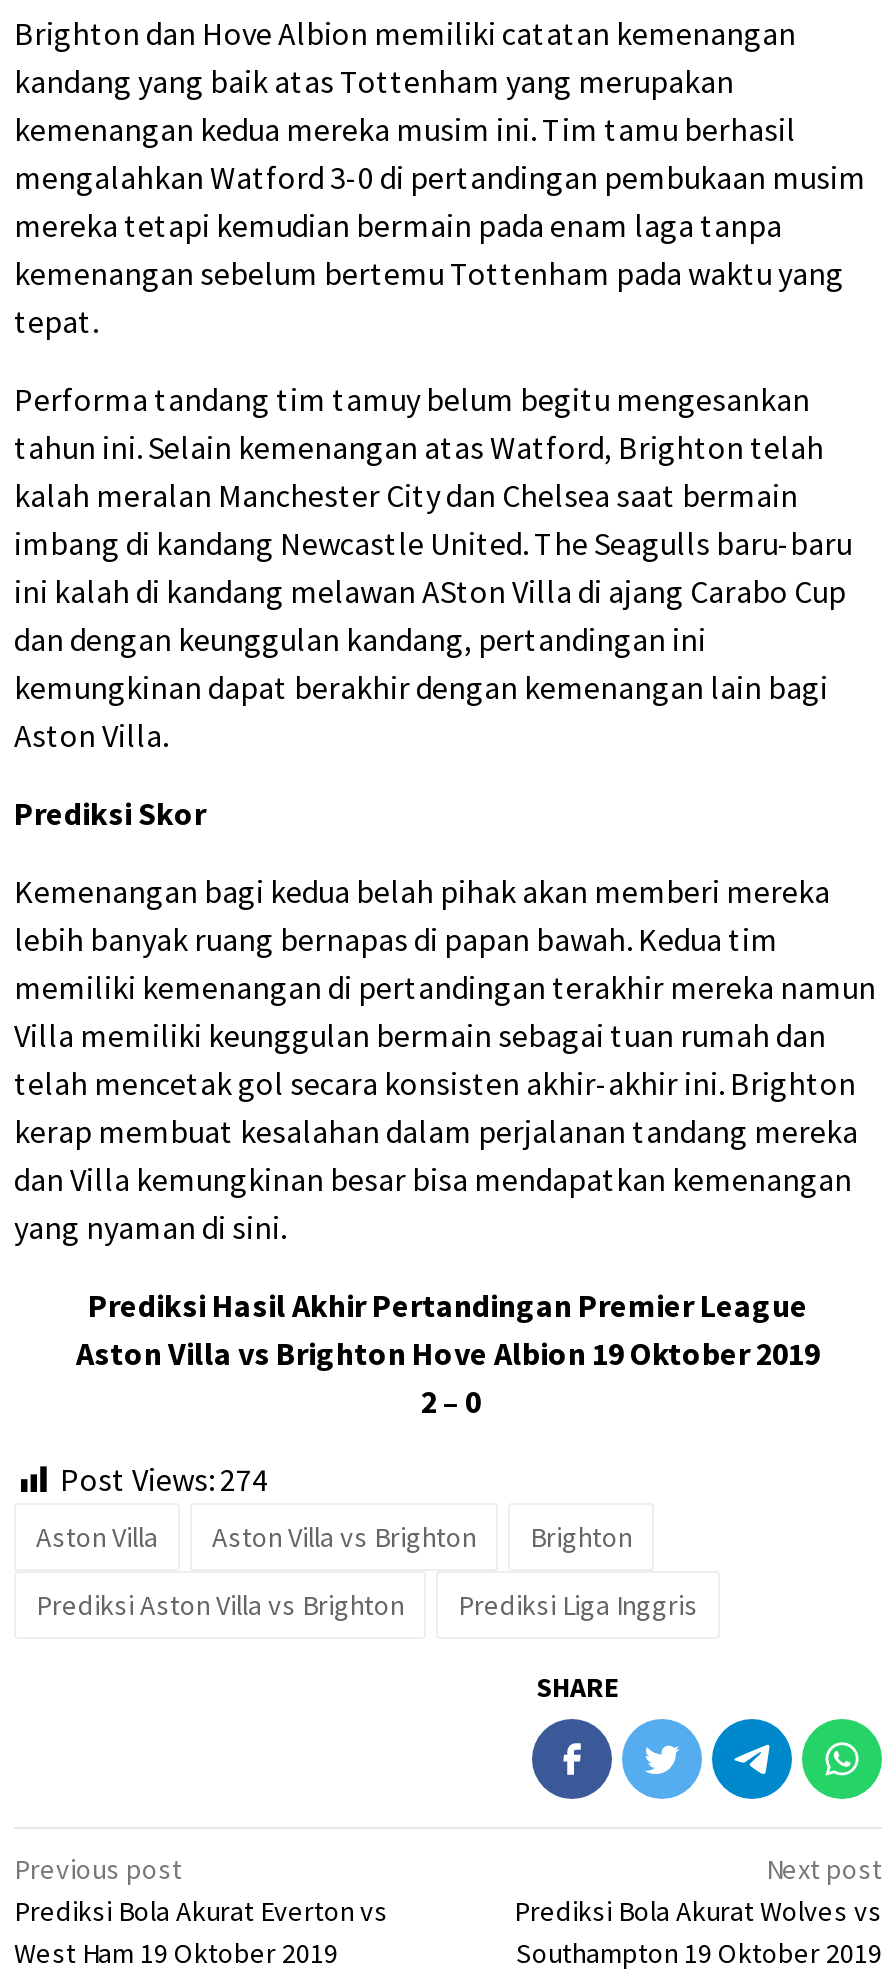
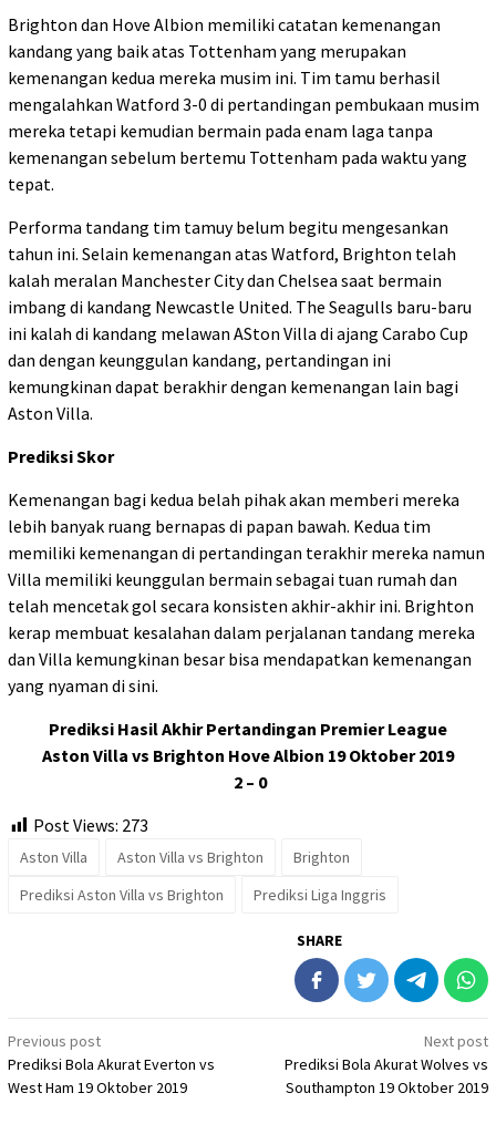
- Post Views: 274
+ Post Views: 273
